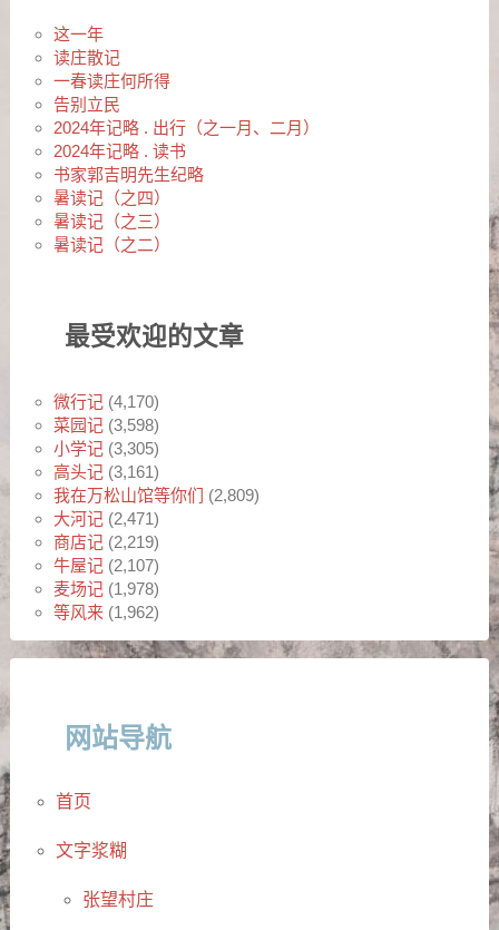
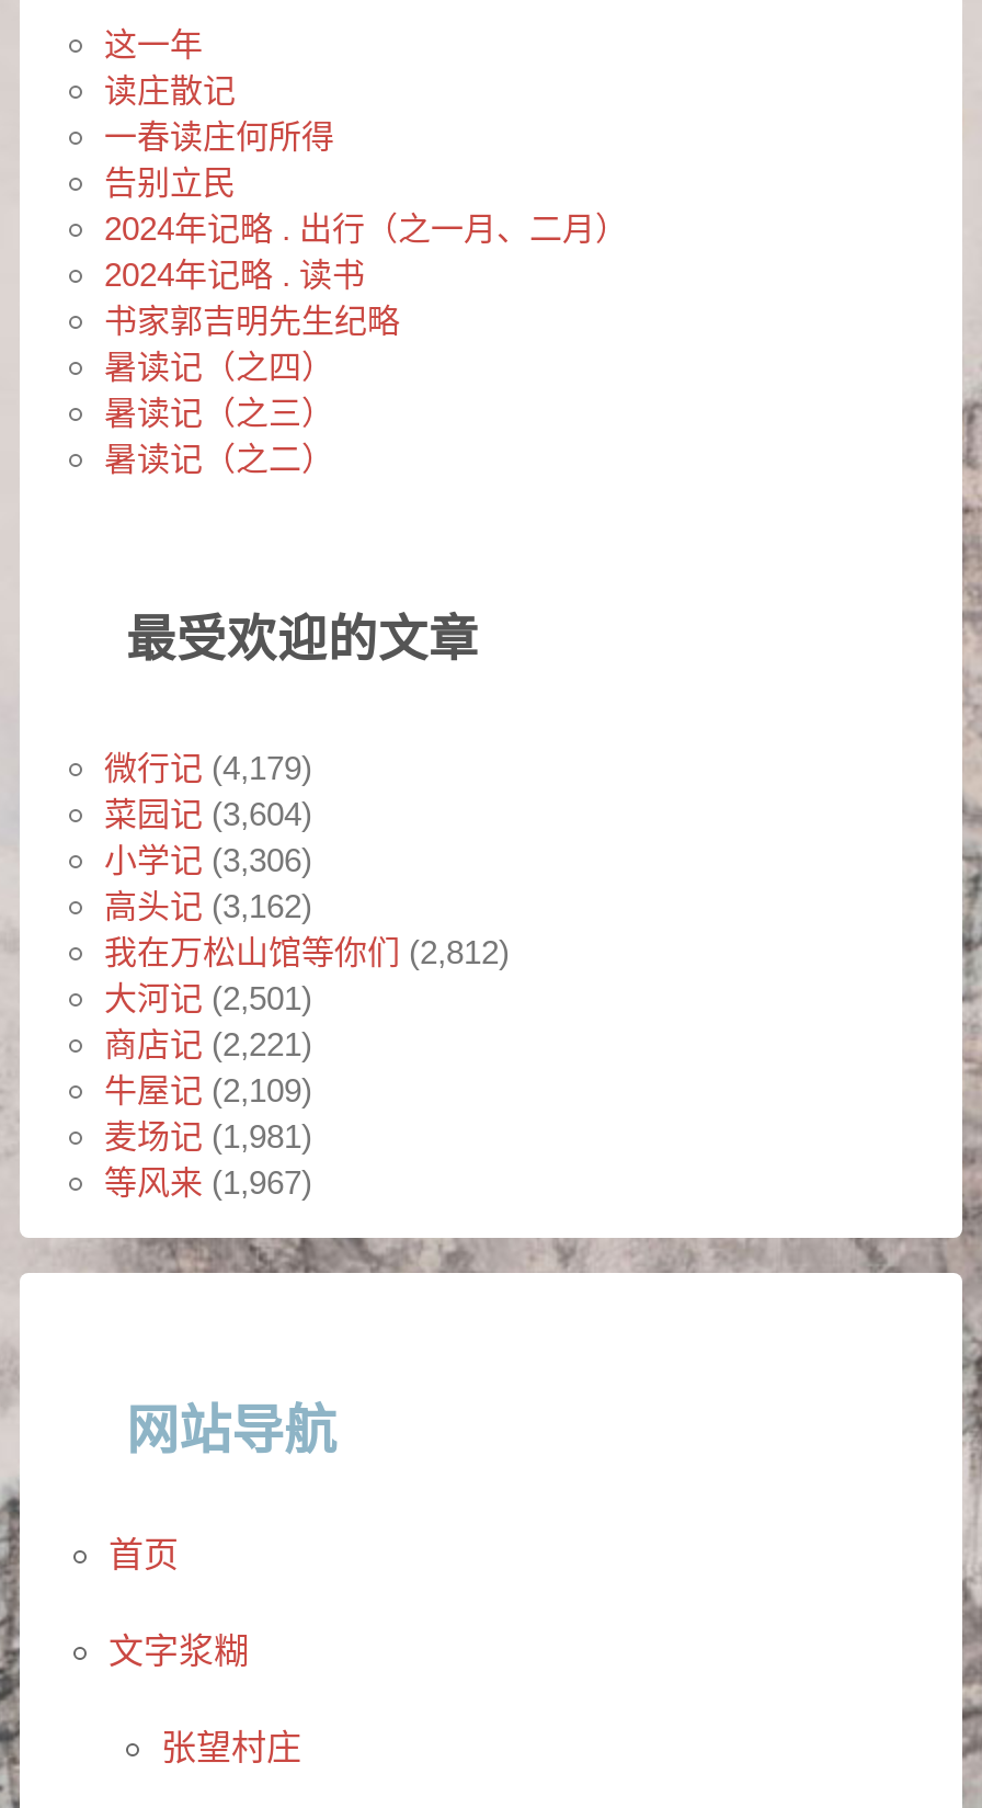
- 微行记 (4,170)
+ 微行记 (4,179)

- 菜园记 (3,598)
+ 菜园记 (3,604)

- 小学记 (3,305)
+ 小学记 (3,306)

- 高头记 (3,161)
+ 高头记 (3,162)

- 我在万松山馆等你们 (2,809)
+ 我在万松山馆等你们 (2,812)

- 大河记 (2,471)
+ 大河记 (2,501)

- 商店记 (2,219)
+ 商店记 (2,221)

- 牛屋记 (2,107)
+ 牛屋记 (2,109)

- 麦场记 (1,978)
+ 麦场记 (1,981)

- 等风来 (1,962)
+ 等风来 (1,967)
